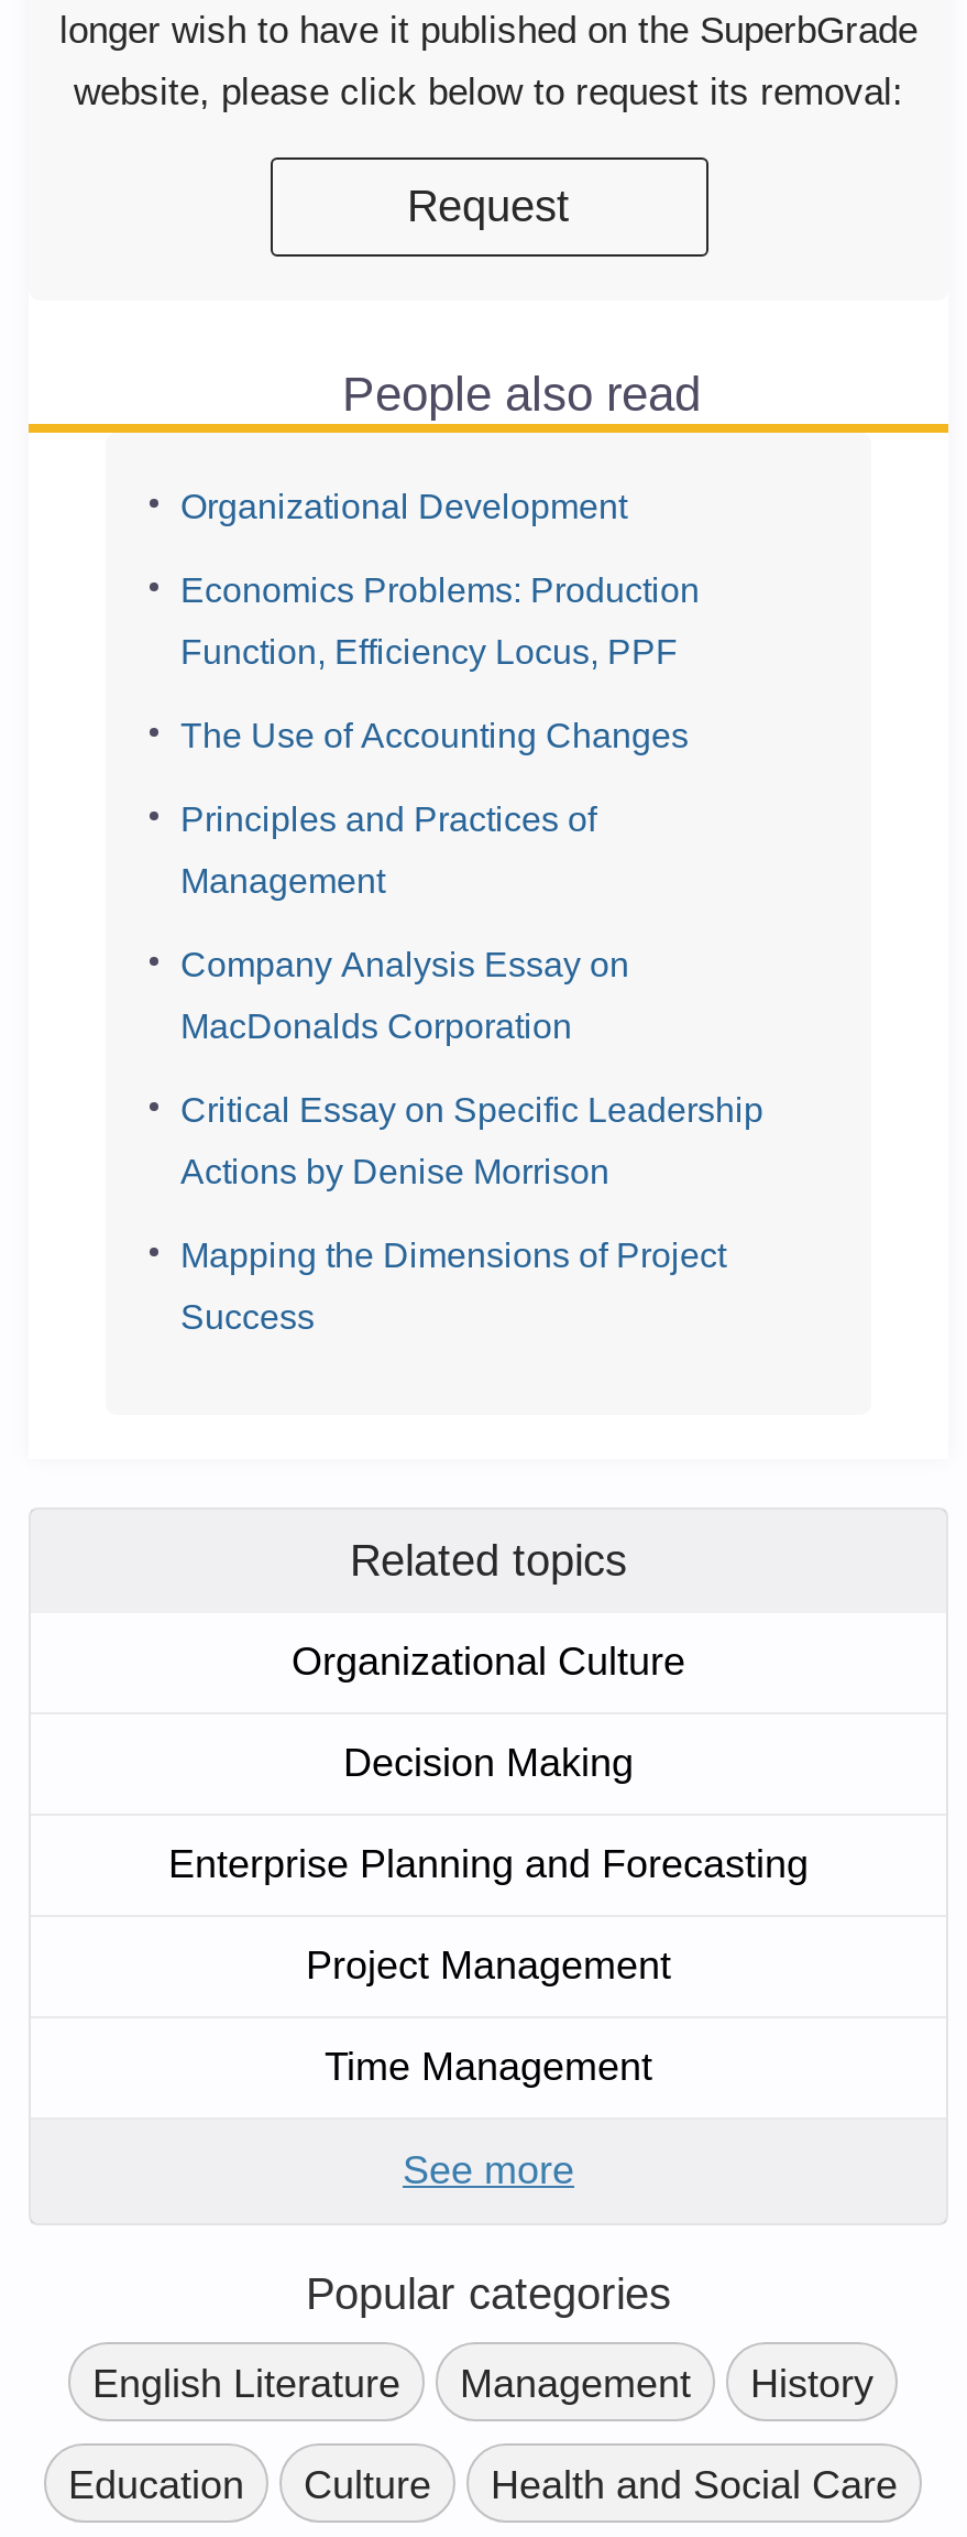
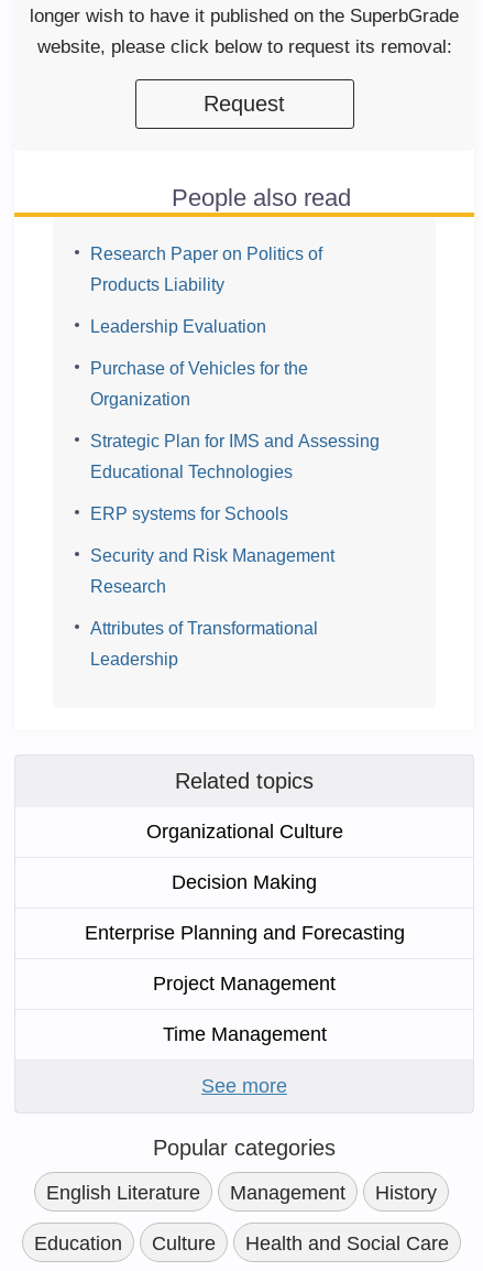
- Organizational Development
+ Research Paper on Politics of

- Economics Problems: Production
+ Products Liability

- Function, Efficiency Locus, PPF
+ Leadership Evaluation

- The Use of Accounting Changes
+ Purchase of Vehicles for the

- Principles and Practices of
+ Organization

- Management
+ Strategic Plan for IMS and Assessing

- Company Analysis Essay on
+ Educational Technologies

- MacDonalds Corporation
+ ERP systems for Schools

- Critical Essay on Specific Leadership
+ Security and Risk Management

- Actions by Denise Morrison
+ Research

- Mapping the Dimensions of Project
+ Attributes of Transformational

- Success
+ Leadership
